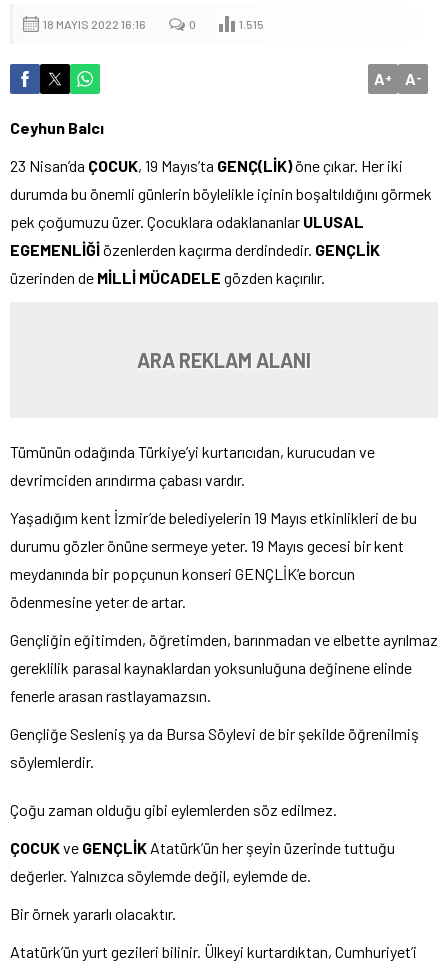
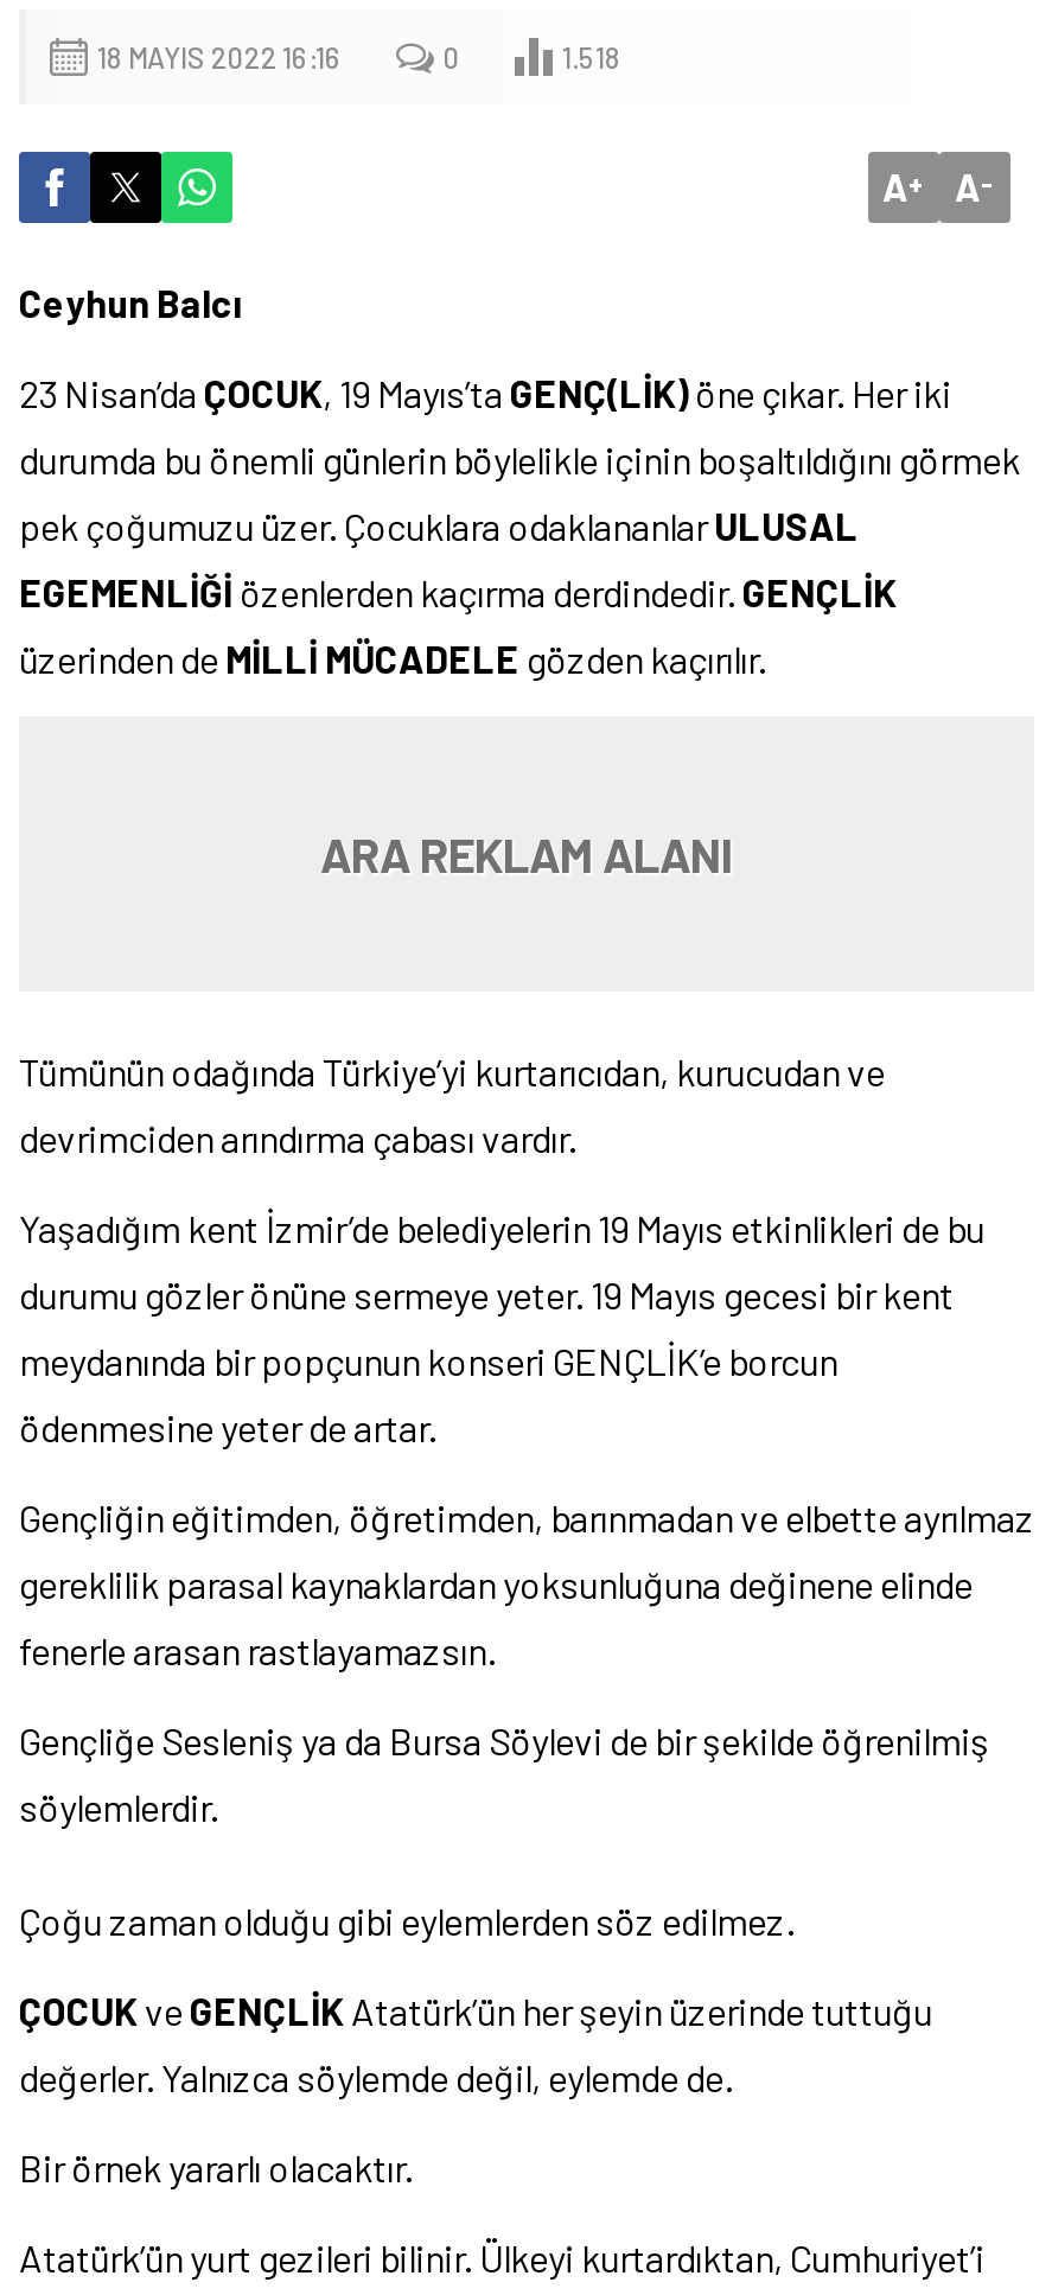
- 1.515
+ 1.518
